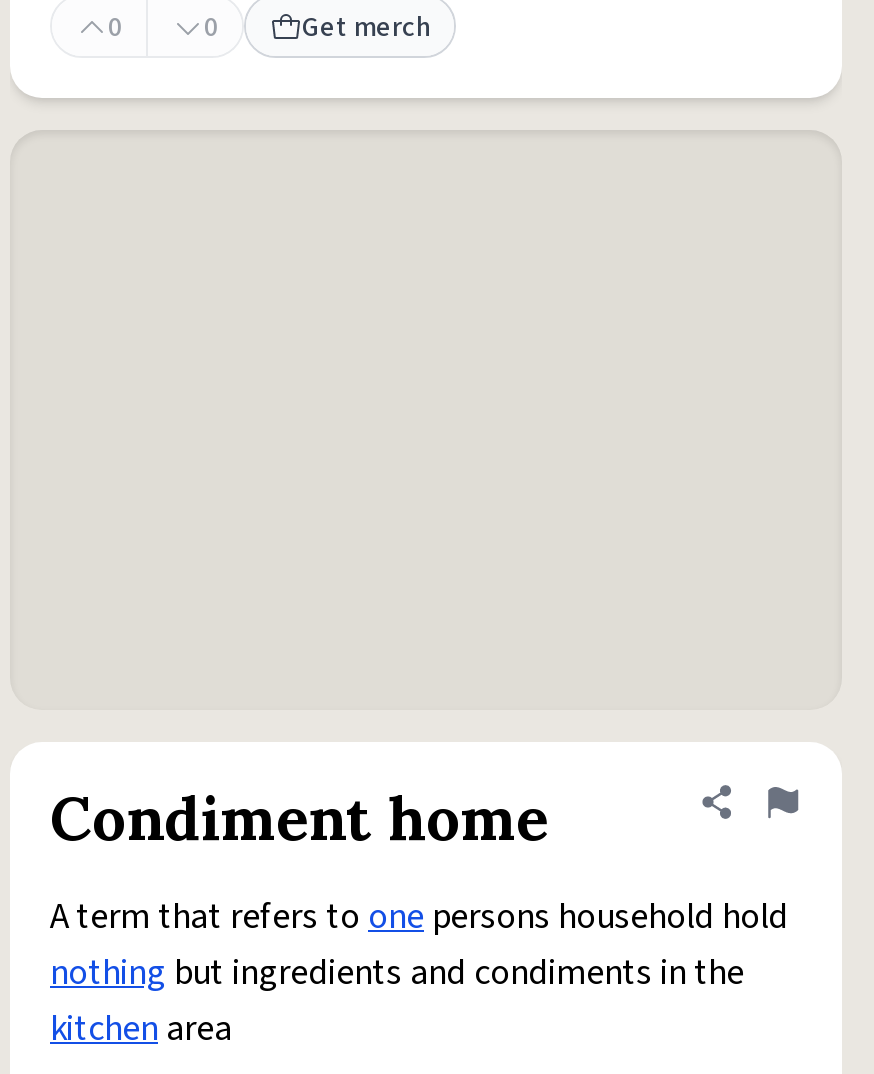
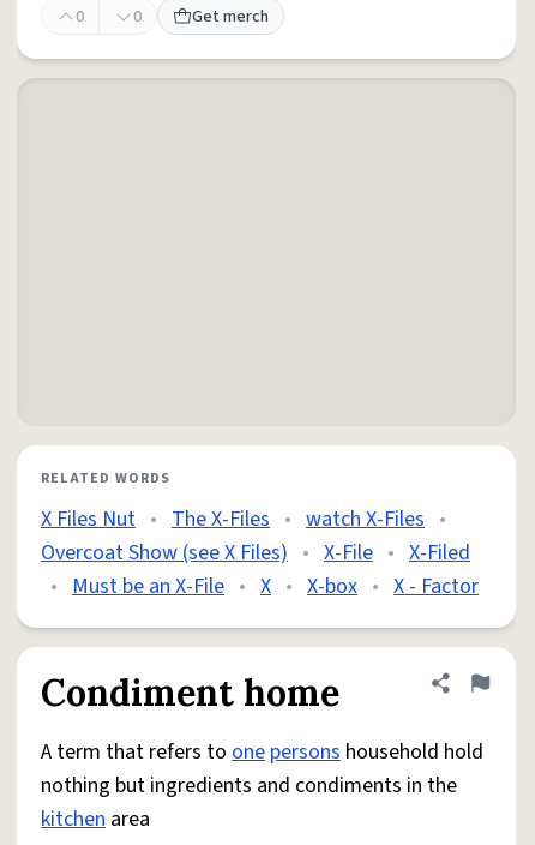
+ RELATED WORDS
+ X Files Nut • The X-Files • watch X-Files •
+ Overcoat Show (see X Files) • X-File • X-Filed
+ • Must be an X-File • X • X-box • X - Factor
